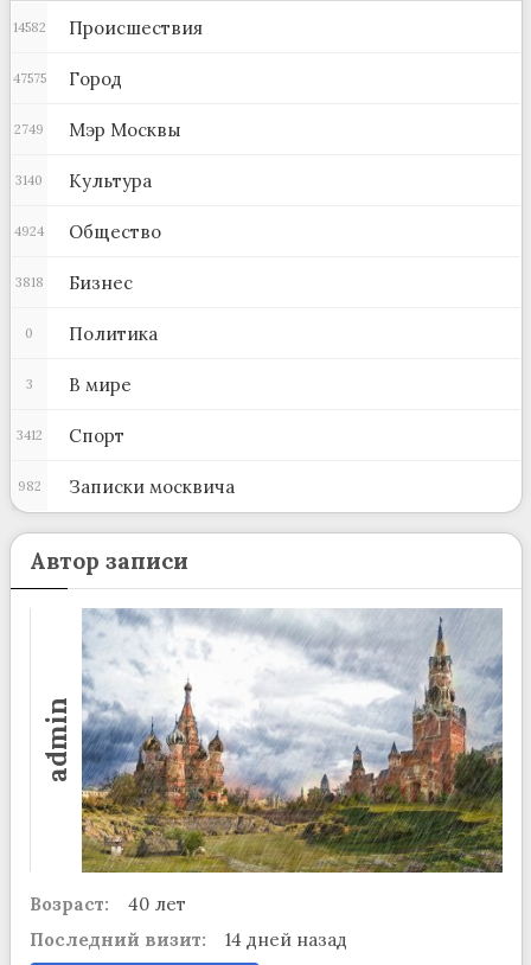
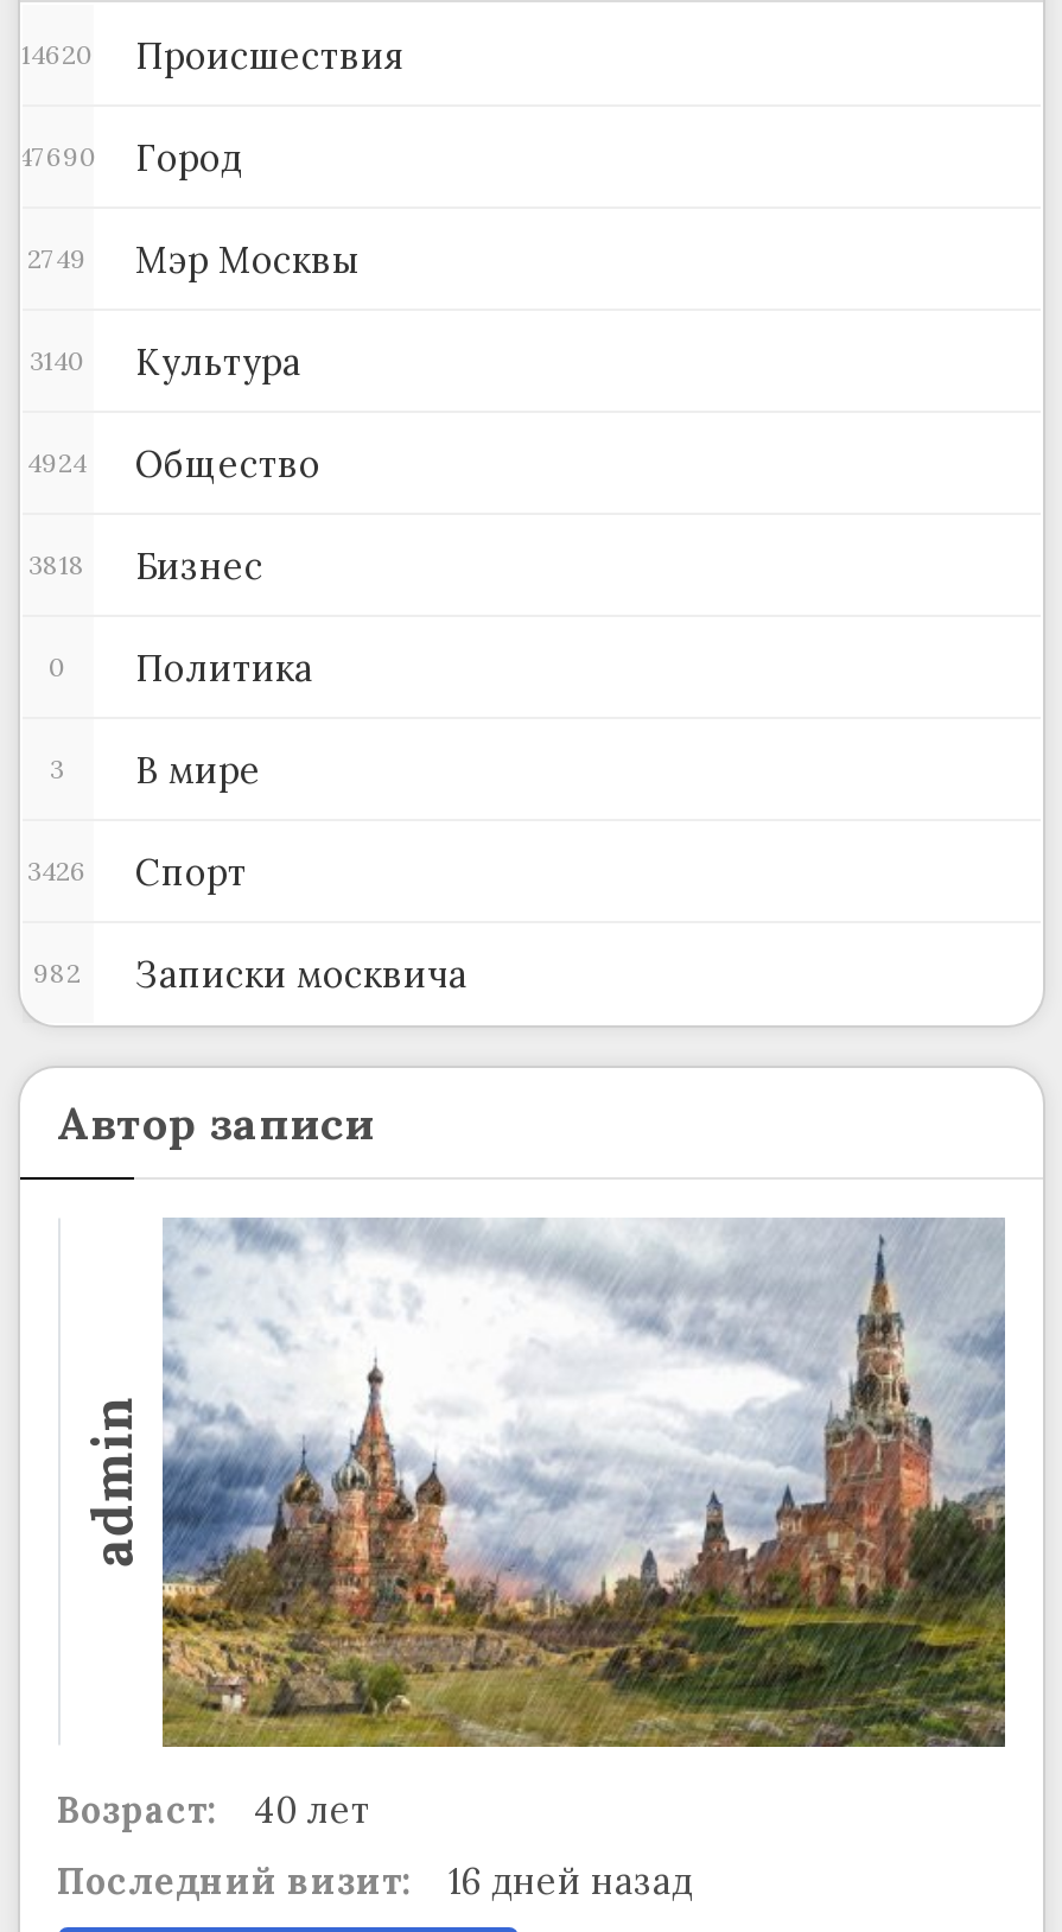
- 14582 Происшествия
+ 14620 Происшествия

- 47575 Город
+ 47690 Город

- 3412 Спорт
+ 3426 Спорт

- Последний визит: 14 дней назад
+ Последний визит: 16 дней назад
